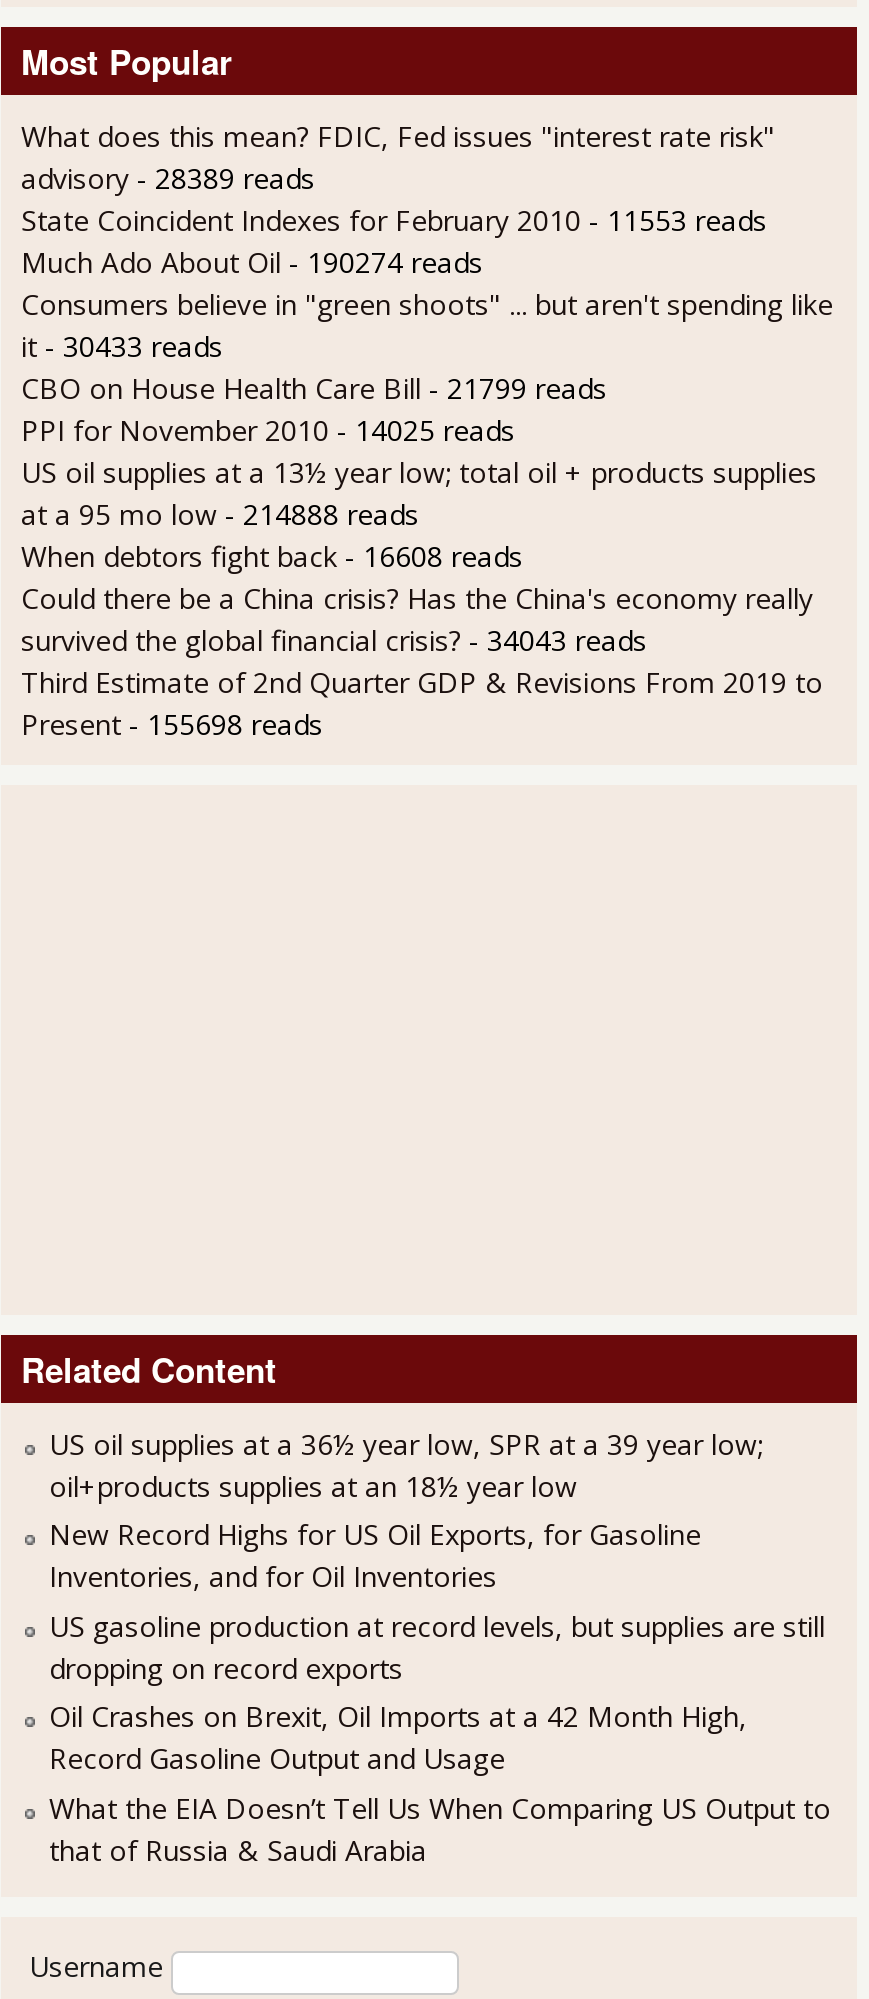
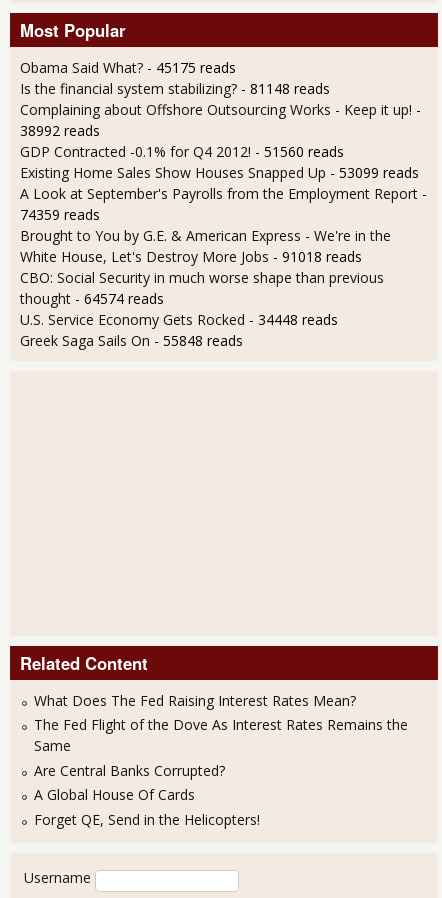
- What does this mean? FDIC, Fed issues "interest rate risk"
- advisory - 28389 reads
- State Coincident Indexes for February 2010 - 11553 reads
- Much Ado About Oil - 190274 reads
- Consumers believe in "green shoots" ... but aren't spending like
- it - 30433 reads
- CBO on House Health Care Bill - 21799 reads
- PPI for November 2010 - 14025 reads
- US oil supplies at a 13½ year low; total oil + products supplies
- at a 95 mo low - 214888 reads
- When debtors fight back - 16608 reads
- Could there be a China crisis? Has the China's economy really
- survived the global financial crisis? - 34043 reads
- Third Estimate of 2nd Quarter GDP & Revisions From 2019 to
- Present - 155698 reads
+ Obama Said What? - 45175 reads
+ Is the financial system stabilizing? - 81148 reads
+ Complaining about Offshore Outsourcing Works - Keep it up! -
+ 38992 reads
+ GDP Contracted -0.1% for Q4 2012! - 51560 reads
+ Existing Home Sales Show Houses Snapped Up - 53099 reads
+ A Look at September's Payrolls from the Employment Report -
+ 74359 reads
+ Brought to You by G.E. & American Express - We're in the
+ White House, Let's Destroy More Jobs - 91018 reads
+ CBO: Social Security in much worse shape than previous
+ thought - 64574 reads
+ U.S. Service Economy Gets Rocked - 34448 reads
+ Greek Saga Sails On - 55848 reads

- US oil supplies at a 36½ year low, SPR at a 39 year low;
- oil+products supplies at an 18½ year low
- New Record Highs for US Oil Exports, for Gasoline
- Inventories, and for Oil Inventories
- US gasoline production at record levels, but supplies are still
- dropping on record exports
- Oil Crashes on Brexit, Oil Imports at a 42 Month High,
- Record Gasoline Output and Usage
- What the EIA Doesn’t Tell Us When Comparing US Output to
- that of Russia & Saudi Arabia
+ What Does The Fed Raising Interest Rates Mean?
+ The Fed Flight of the Dove As Interest Rates Remains the
+ Same
+ Are Central Banks Corrupted?
+ A Global House Of Cards
+ Forget QE, Send in the Helicopters!
